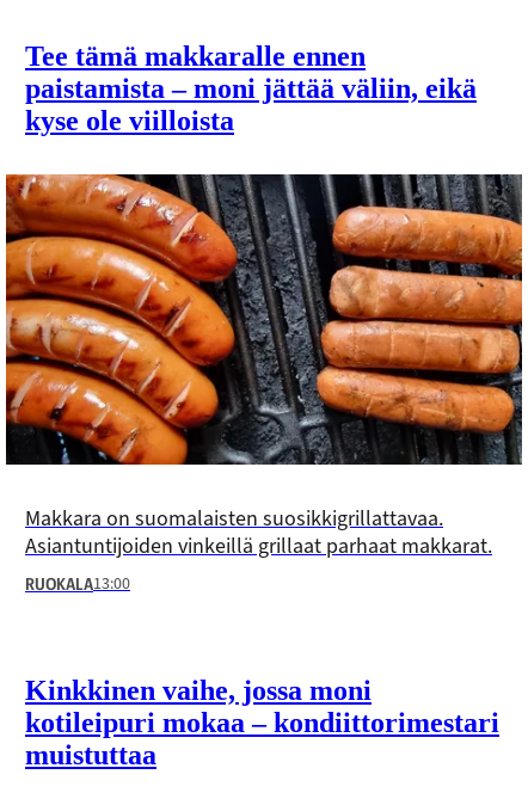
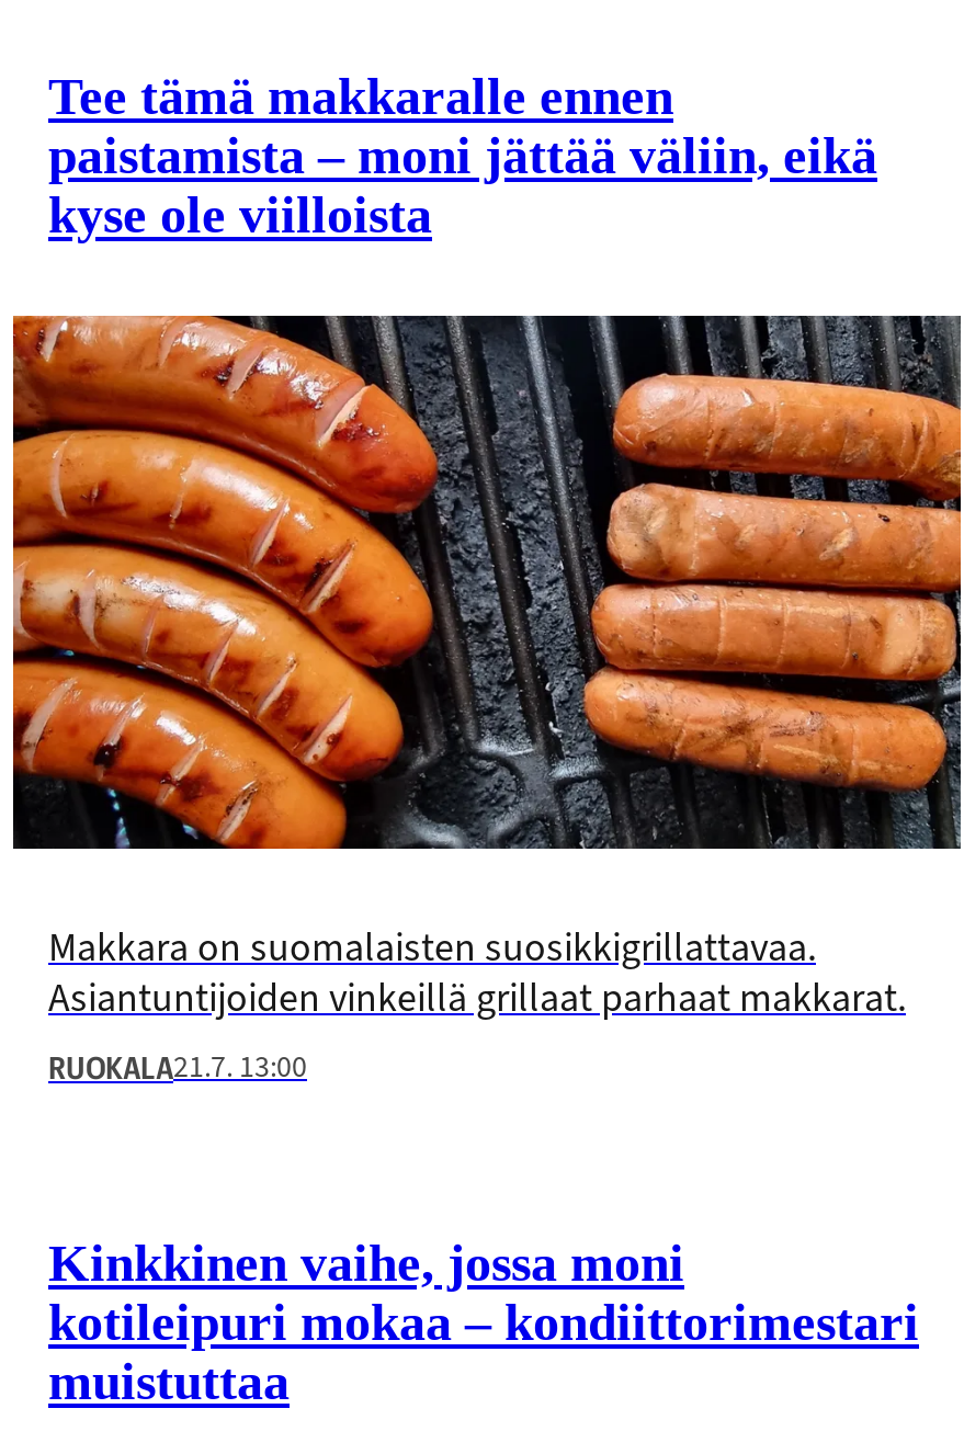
- RUOKALA13:00
+ RUOKALA21.7. 13:00
